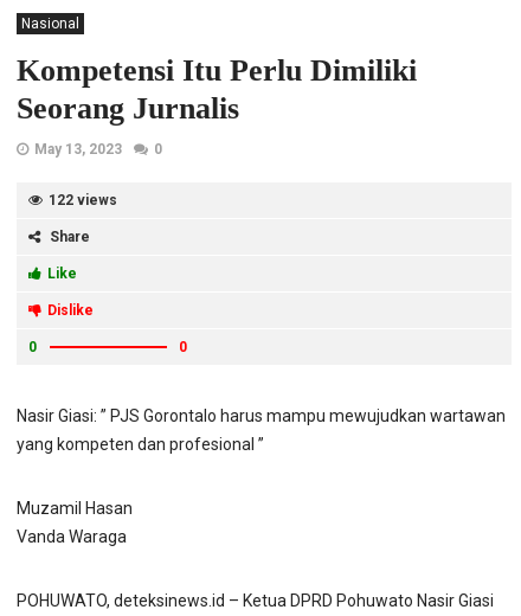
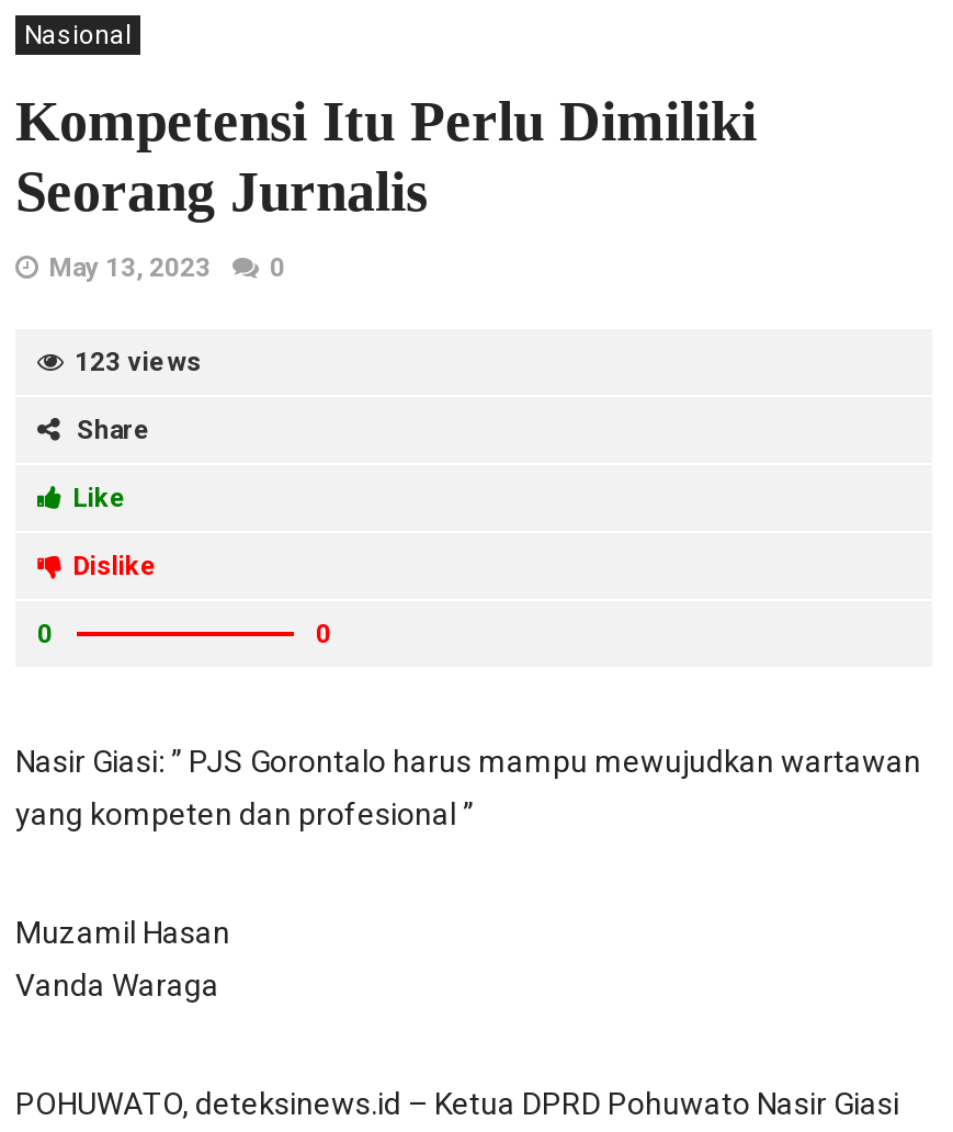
- 122 views
+ 123 views
